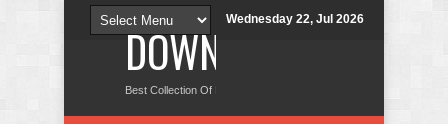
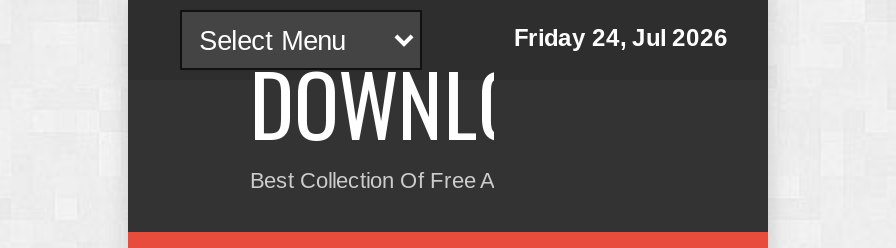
- Wednesday 22, Jul 2026
+ Friday 24, Jul 2026
